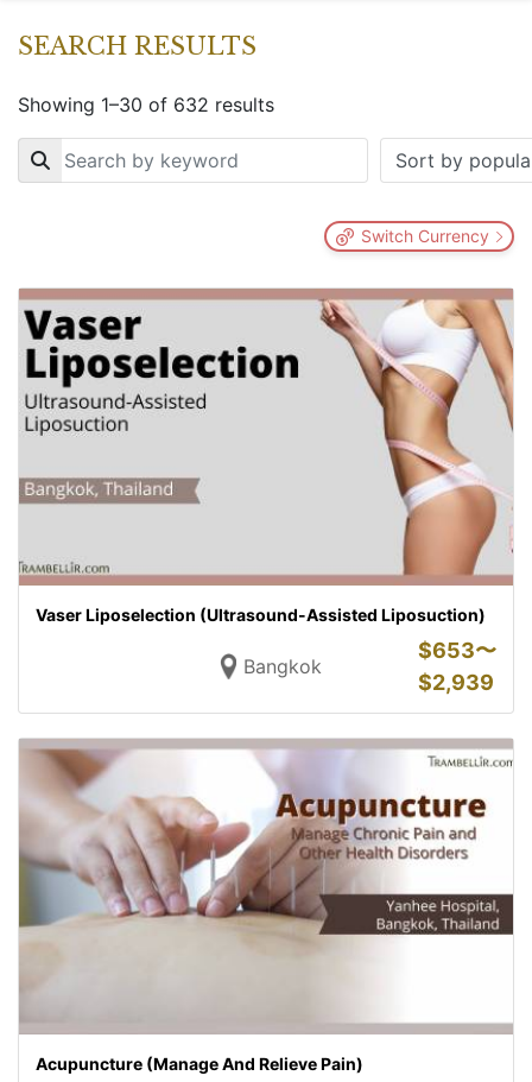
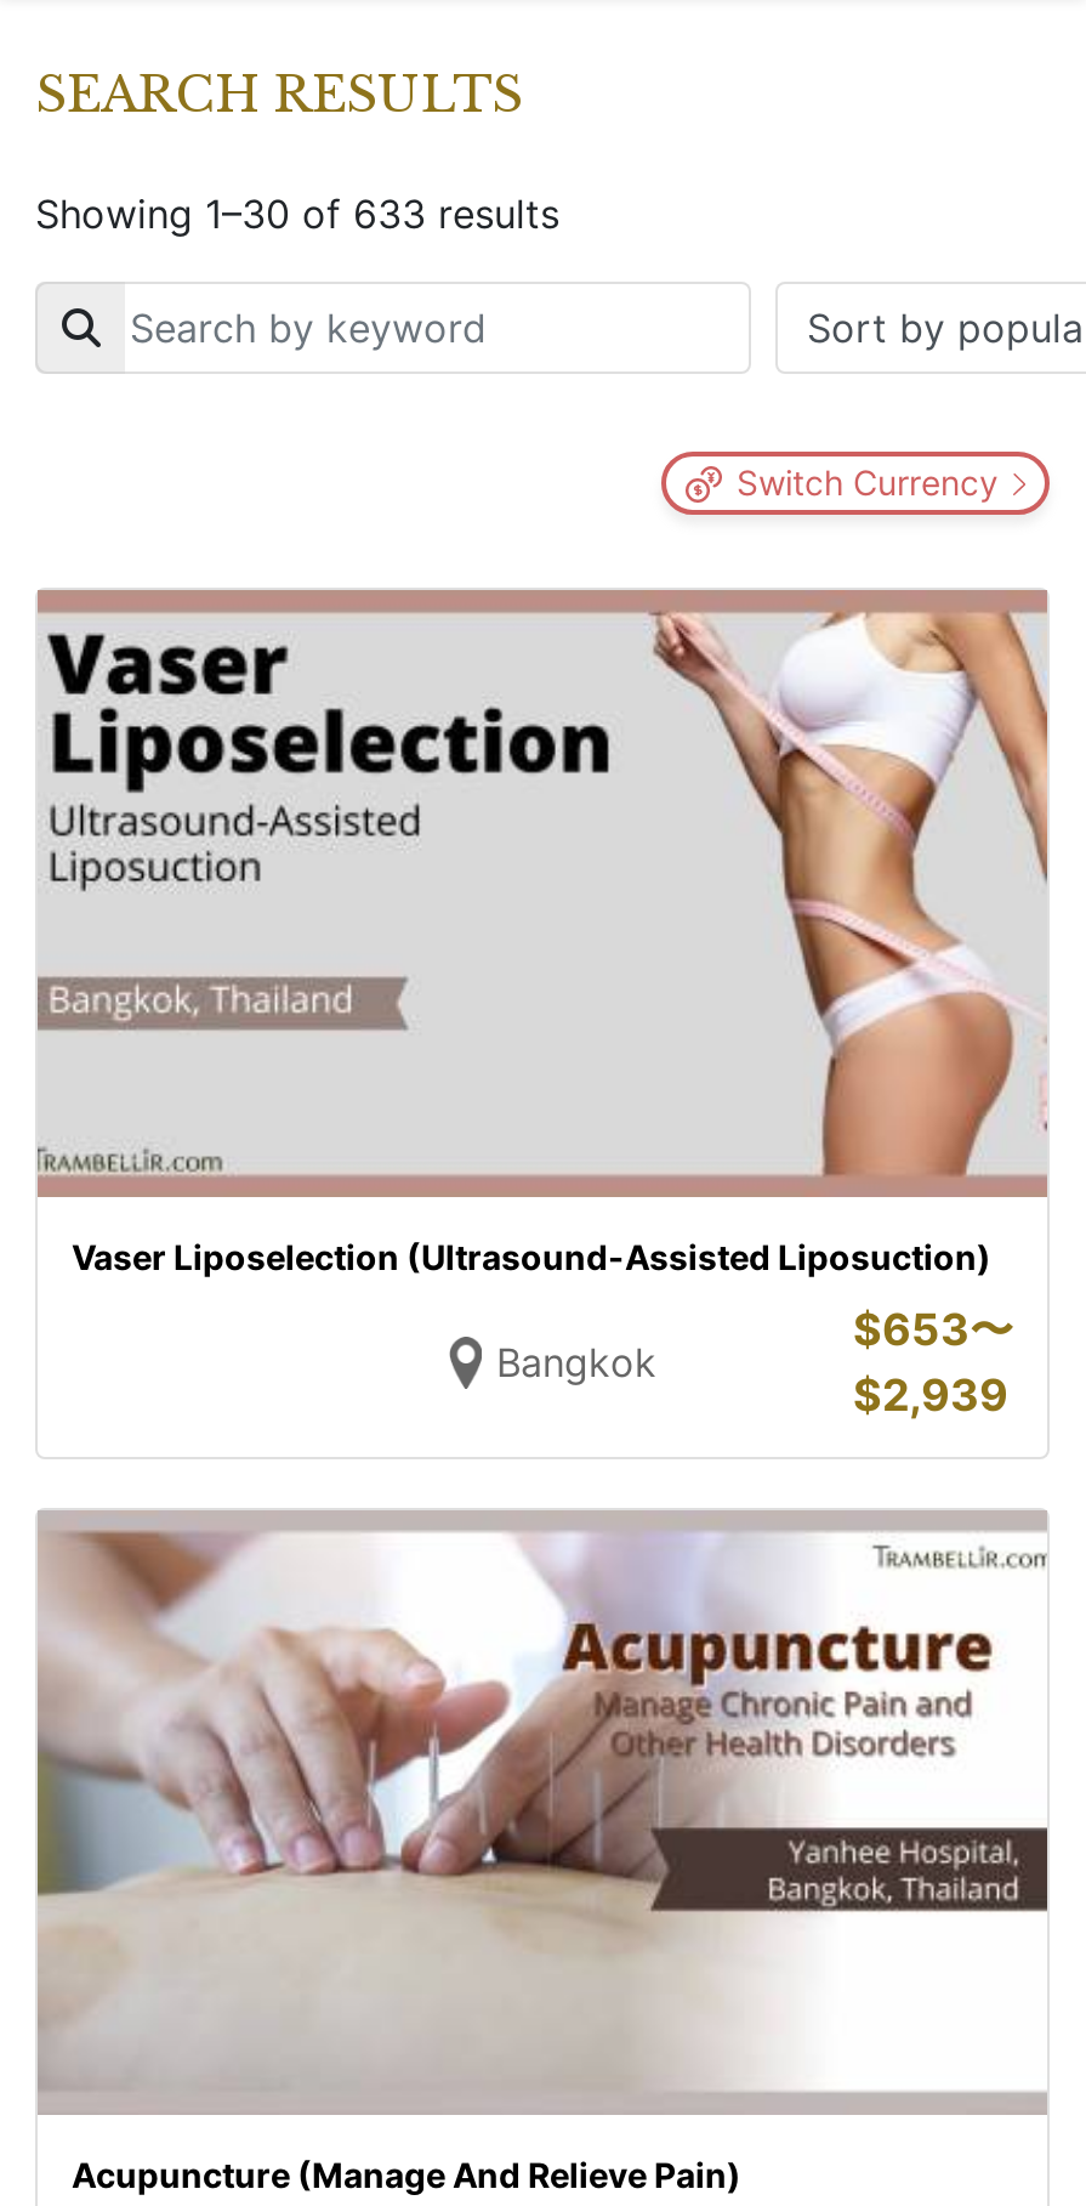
- Showing 1–30 of 632 results
+ Showing 1–30 of 633 results
